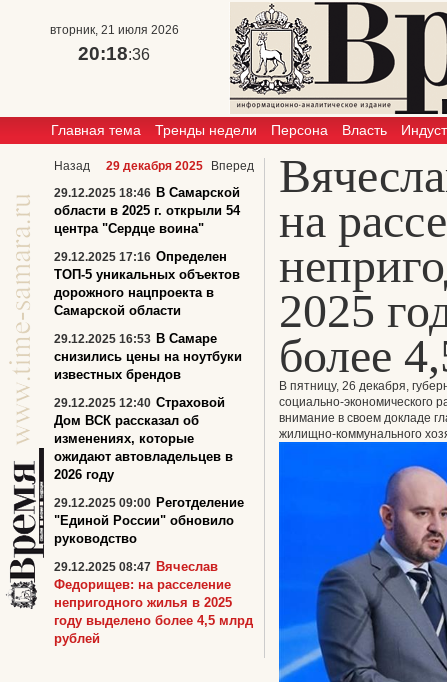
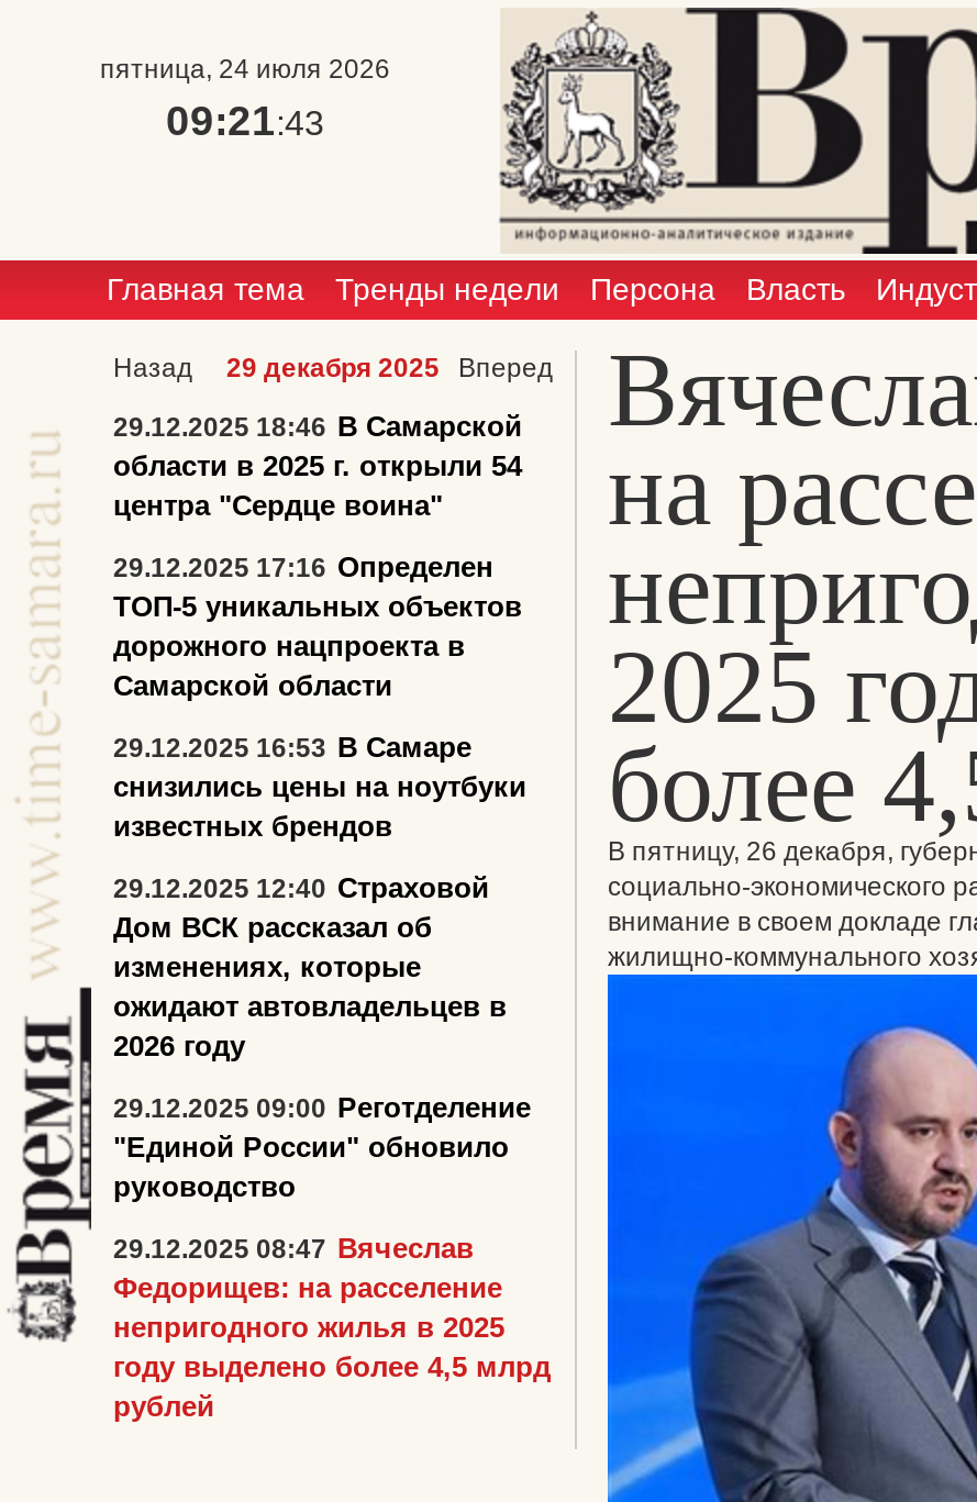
- вторник, 21 июля 2026
+ пятница, 24 июля 2026

- 20:18:36
+ 09:21:43
